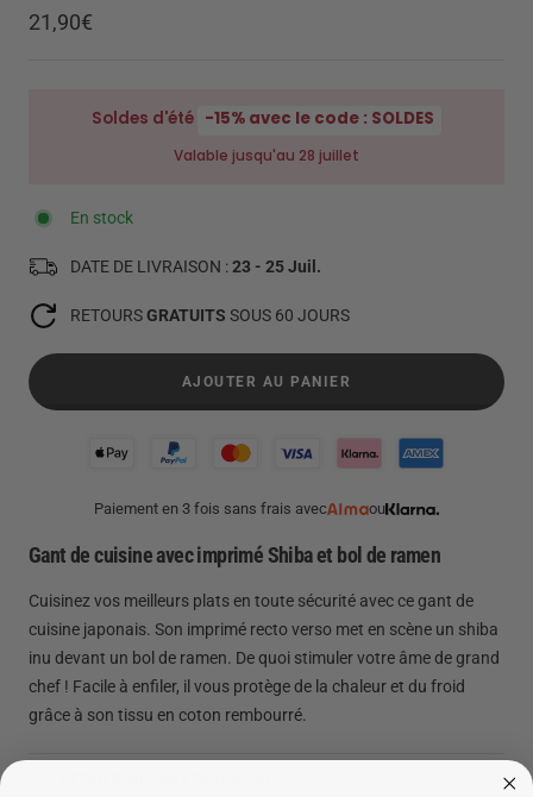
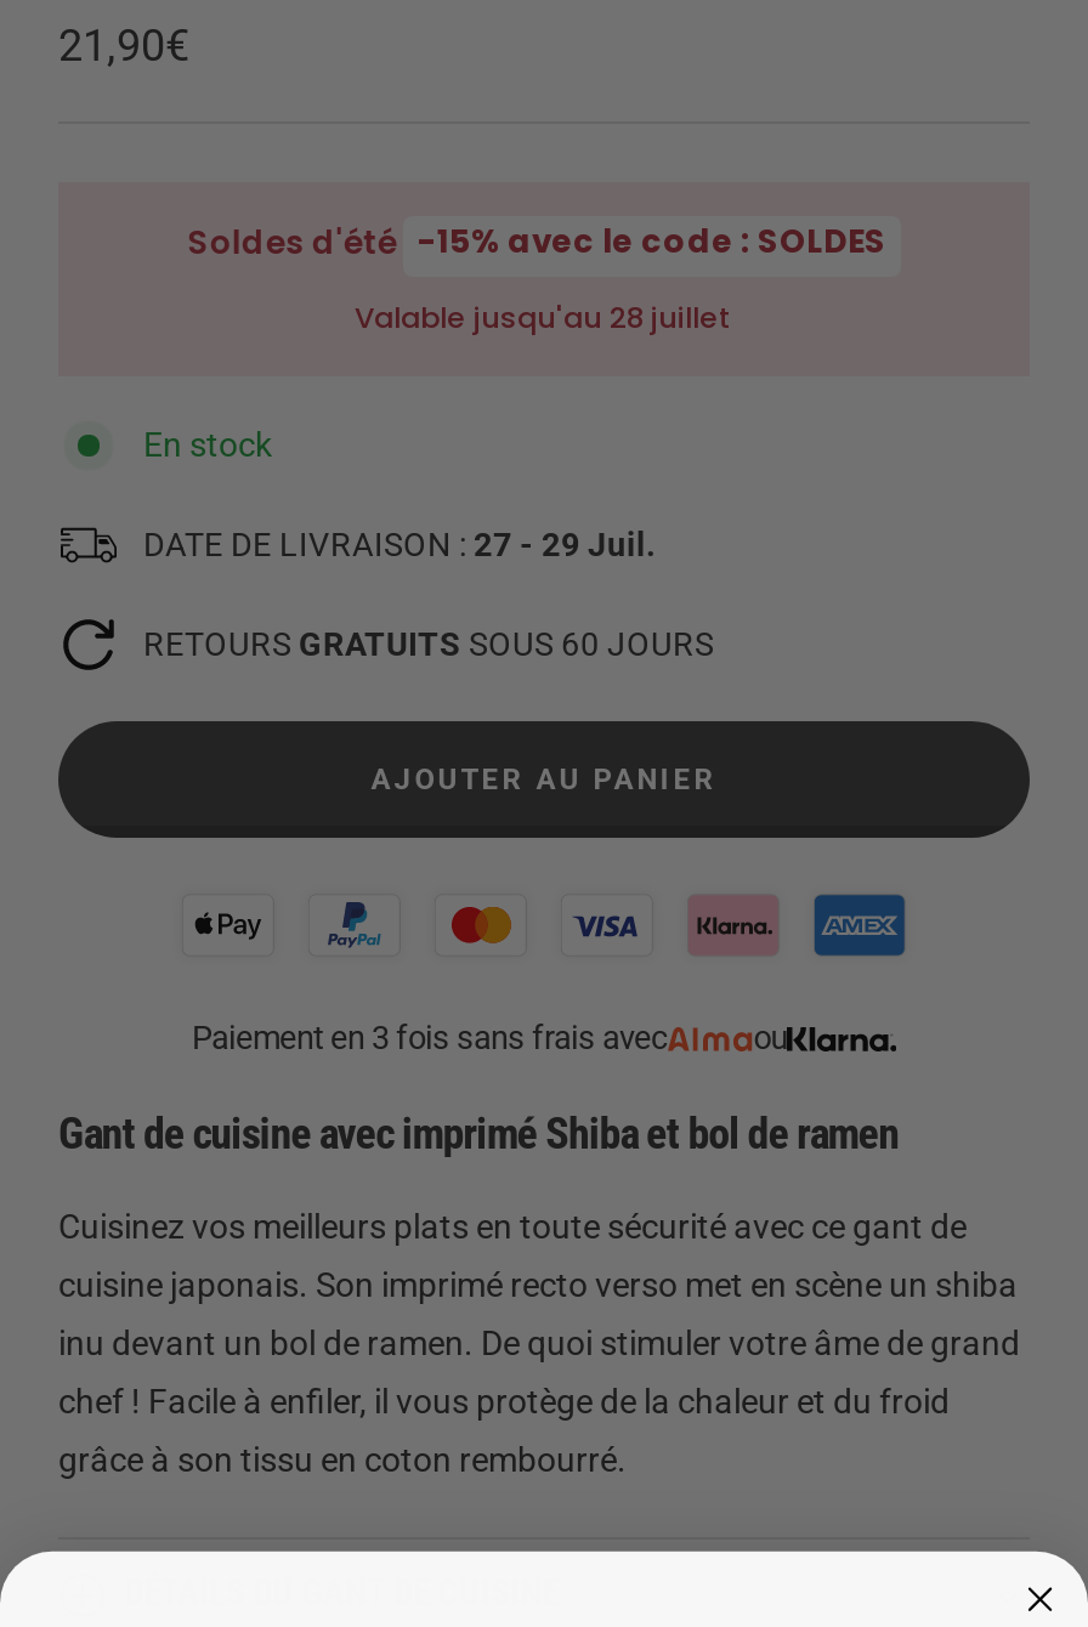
- DATE DE LIVRAISON : 23 - 25 Juil.
+ DATE DE LIVRAISON : 27 - 29 Juil.
